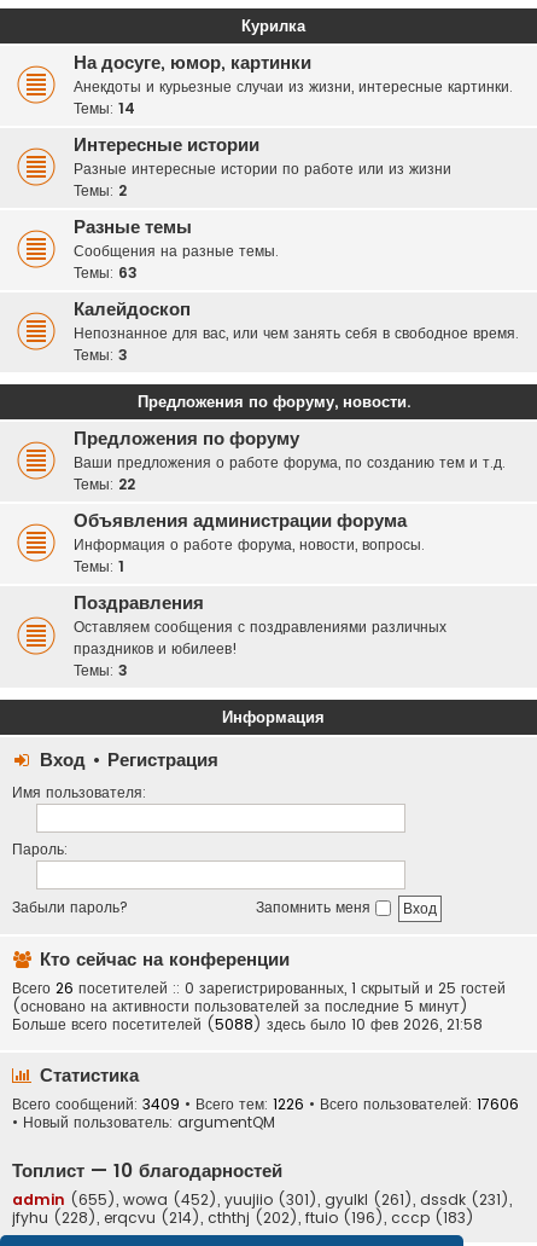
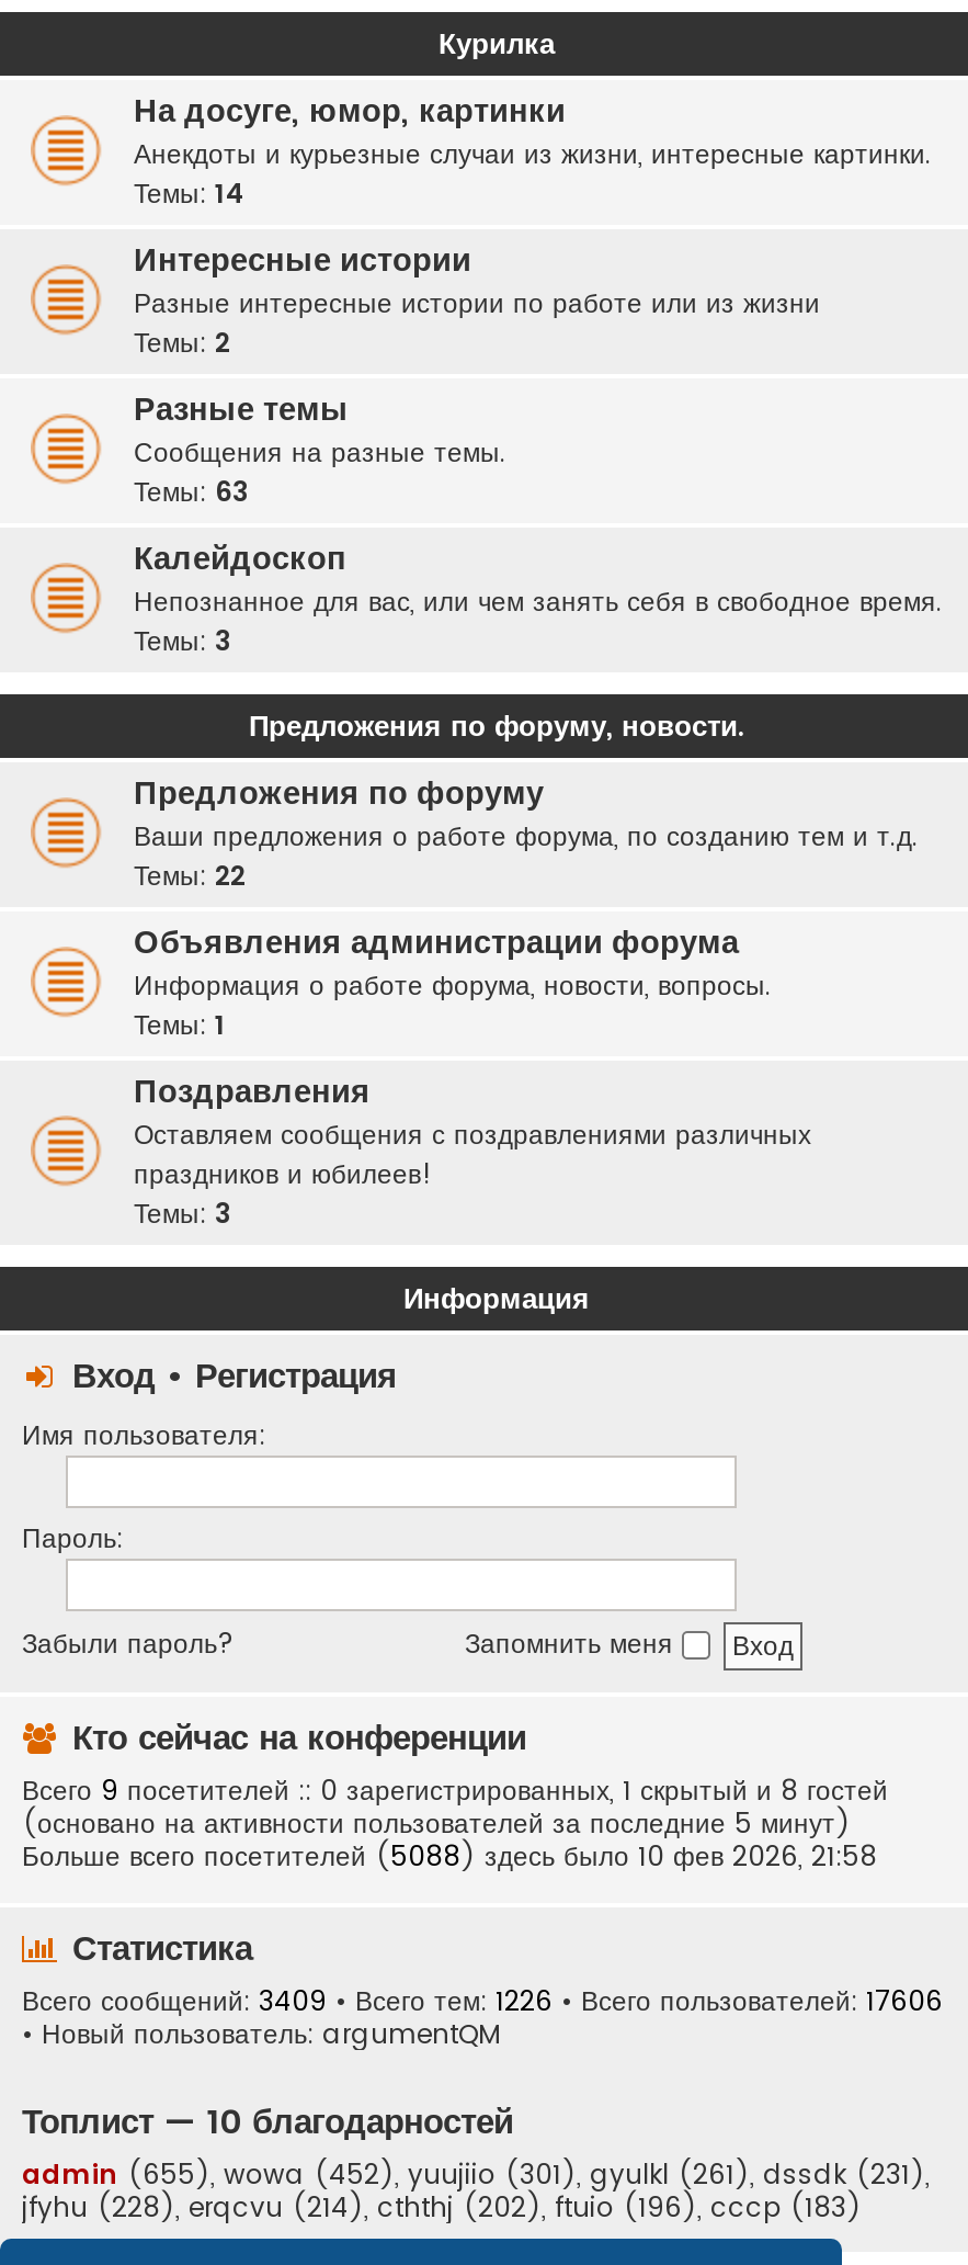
- Всего 26 посетителей :: 0 зарегистрированных, 1 скрытый и 25 гостей
+ Всего 9 посетителей :: 0 зарегистрированных, 1 скрытый и 8 гостей
